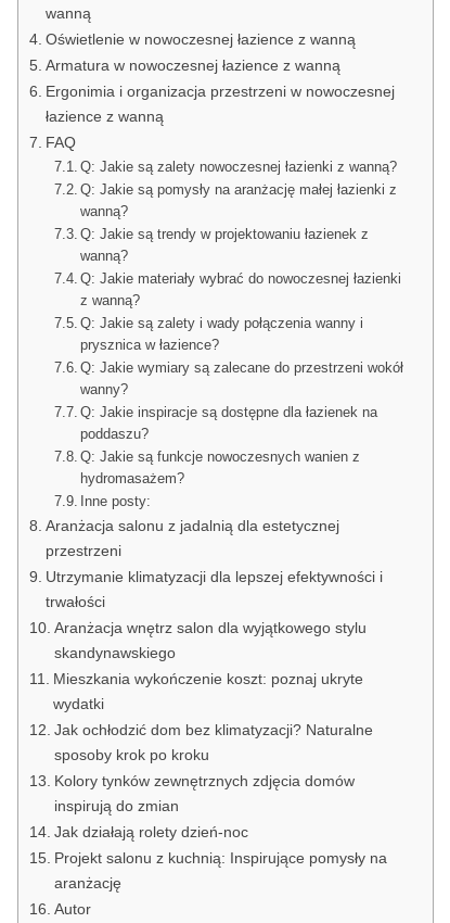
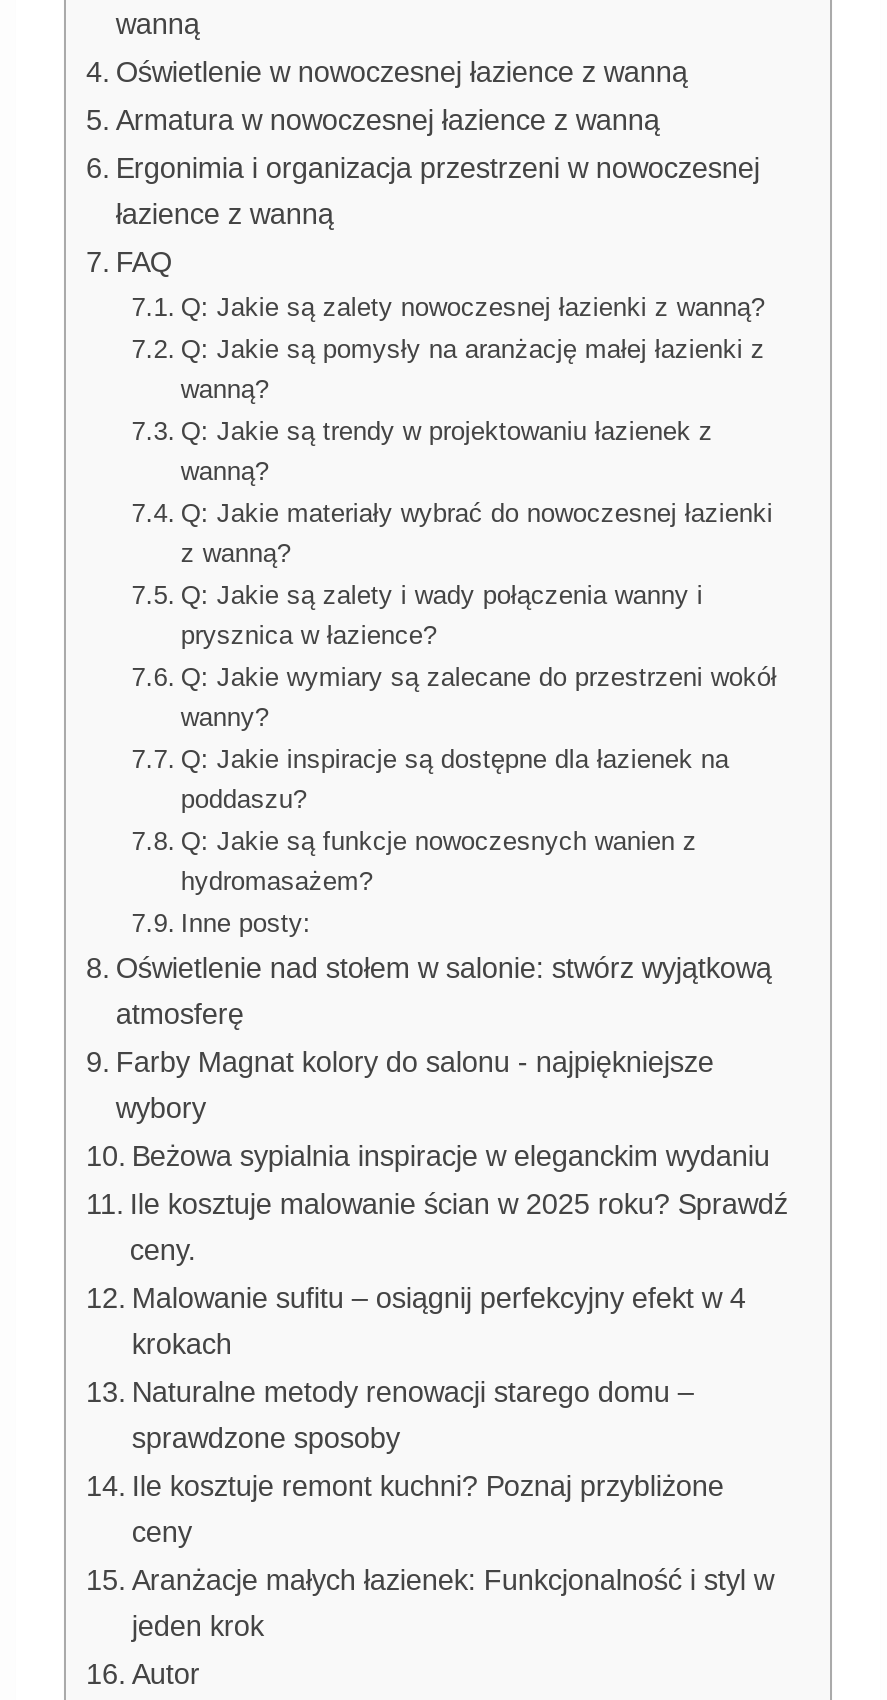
- Aranżacja salonu z jadalnią dla estetycznej
- przestrzeni
+ Oświetlenie nad stołem w salonie: stwórz wyjątkową
+ atmosferę

- Utrzymanie klimatyzacji dla lepszej efektywności i
- trwałości
+ Farby Magnat kolory do salonu - najpiękniejsze
+ wybory

- Aranżacja wnętrz salon dla wyjątkowego stylu
- skandynawskiego
+ Beżowa sypialnia inspiracje w eleganckim wydaniu

- Mieszkania wykończenie koszt: poznaj ukryte
- wydatki
+ Ile kosztuje malowanie ścian w 2025 roku? Sprawdź
+ ceny.

- Jak ochłodzić dom bez klimatyzacji? Naturalne
- sposoby krok po kroku
+ Malowanie sufitu – osiągnij perfekcyjny efekt w 4
+ krokach

- Kolory tynków zewnętrznych zdjęcia domów
- inspirują do zmian
+ Naturalne metody renowacji starego domu –
+ sprawdzone sposoby

- Jak działają rolety dzień-noc
+ Ile kosztuje remont kuchni? Poznaj przybliżone
+ ceny

- Projekt salonu z kuchnią: Inspirujące pomysły na
- aranżację
+ Aranżacje małych łazienek: Funkcjonalność i styl w
+ jeden krok
